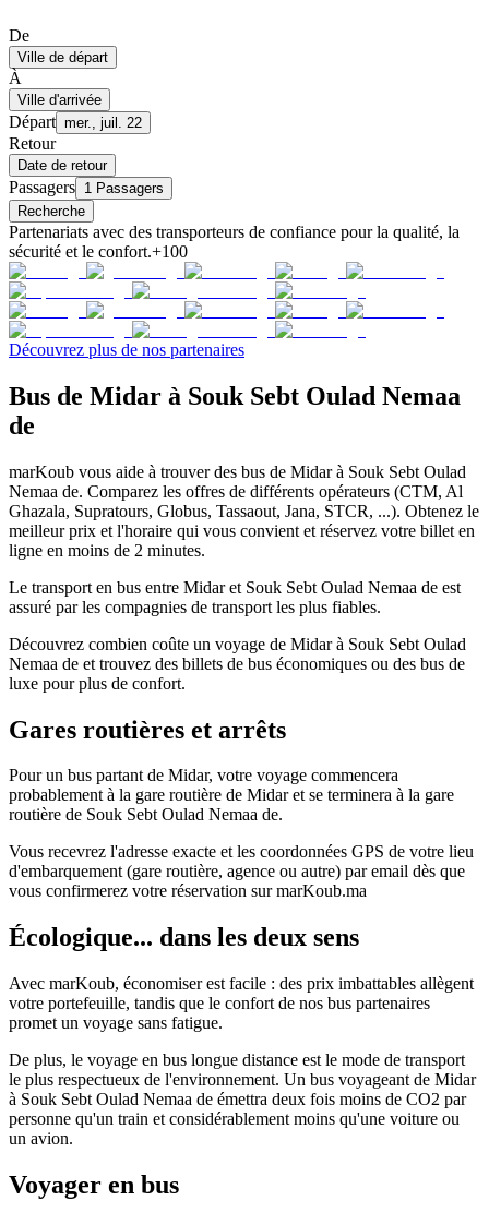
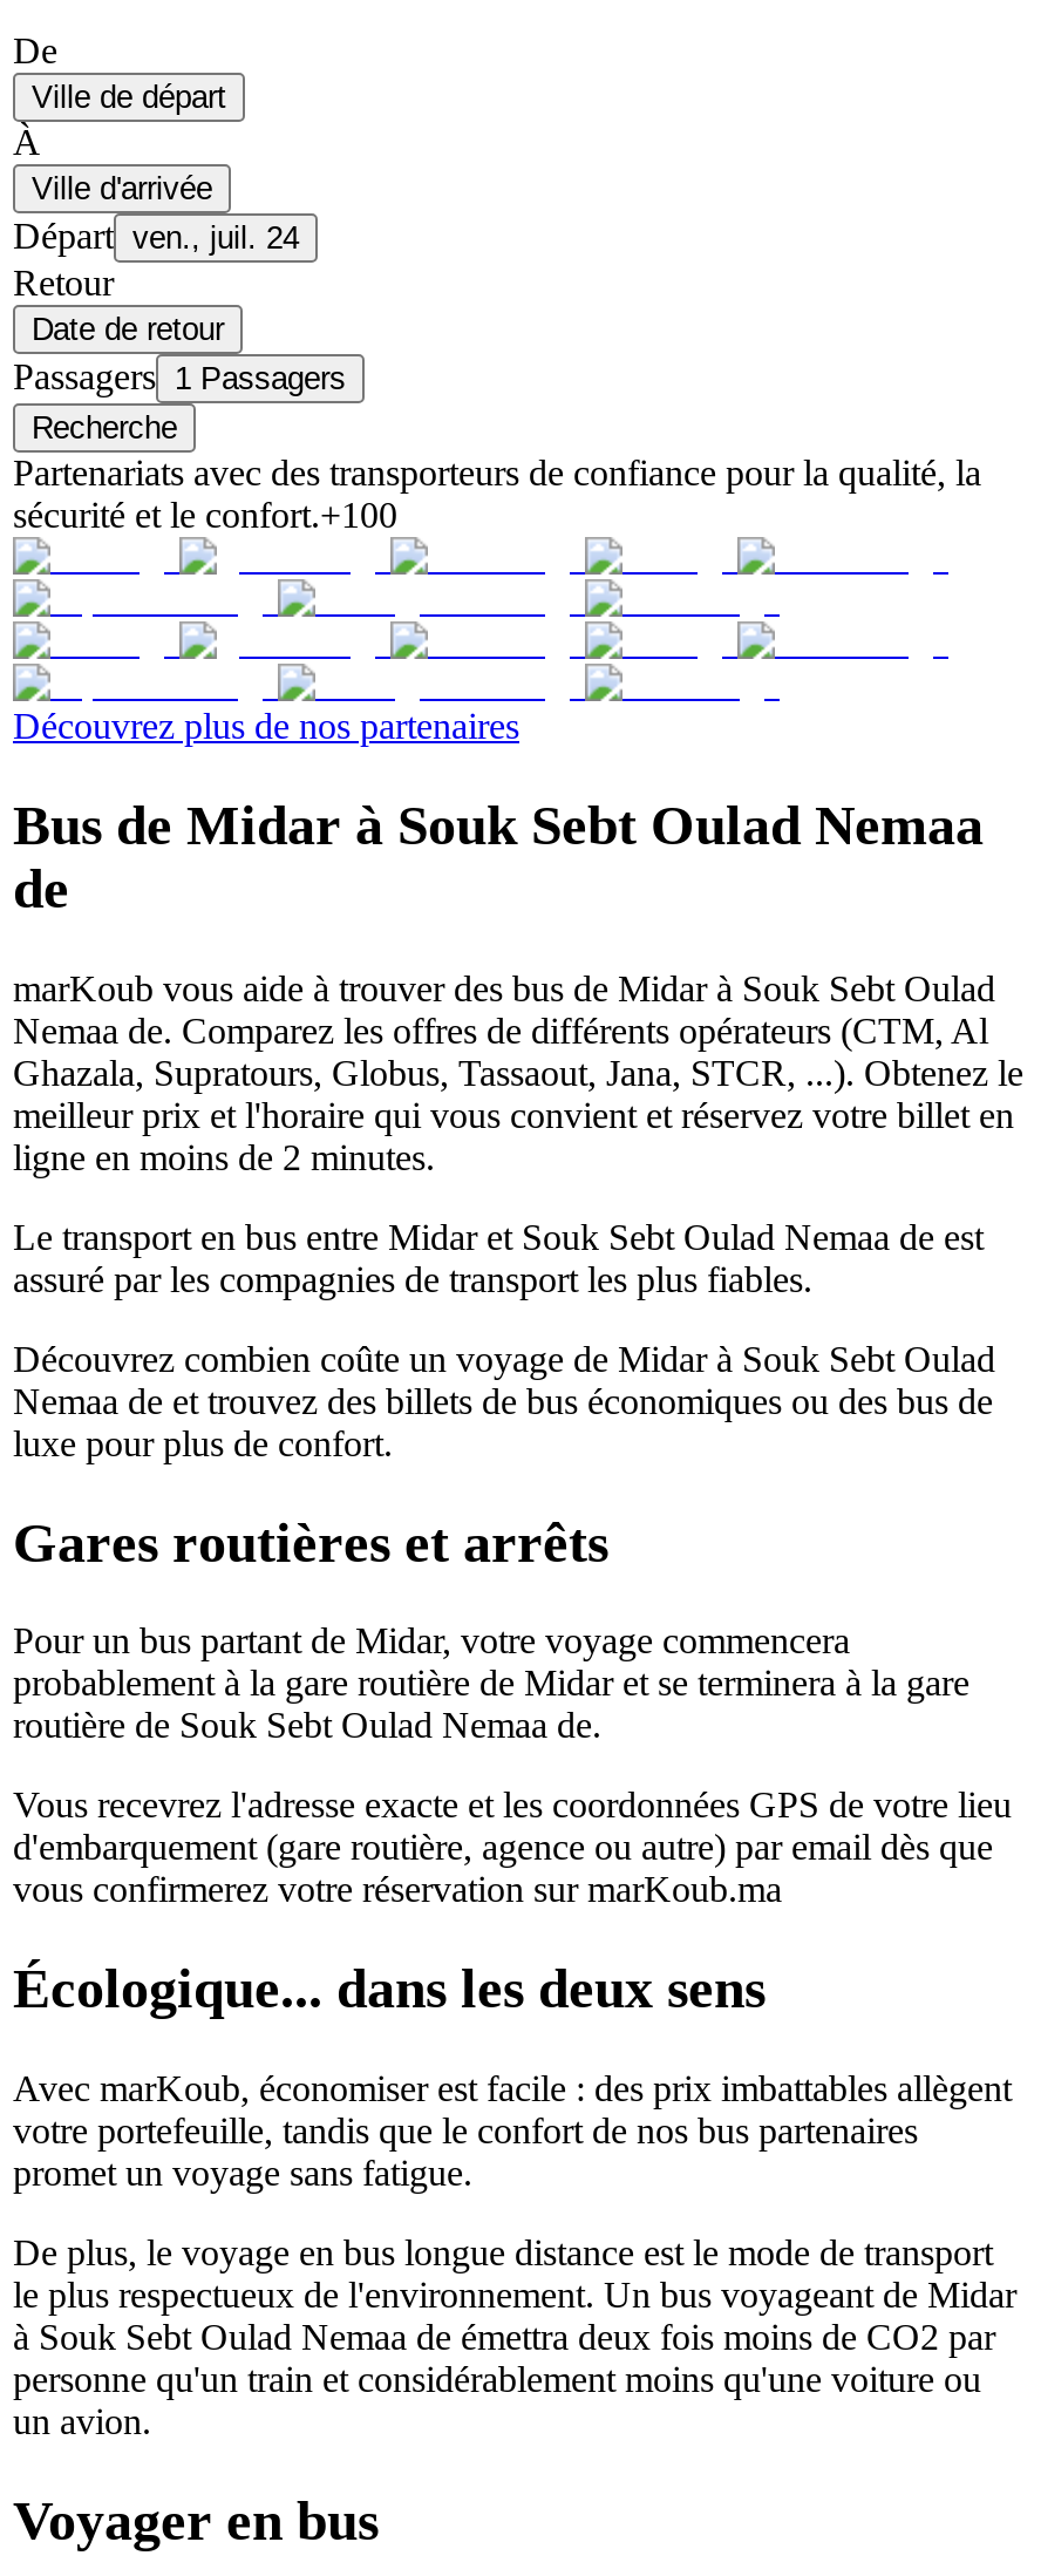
- Départ mer., juil. 22
+ Départ ven., juil. 24
